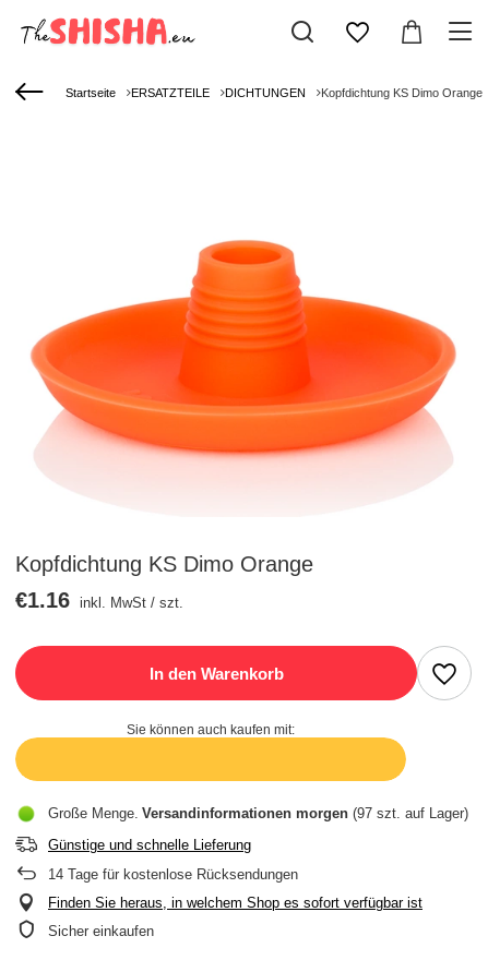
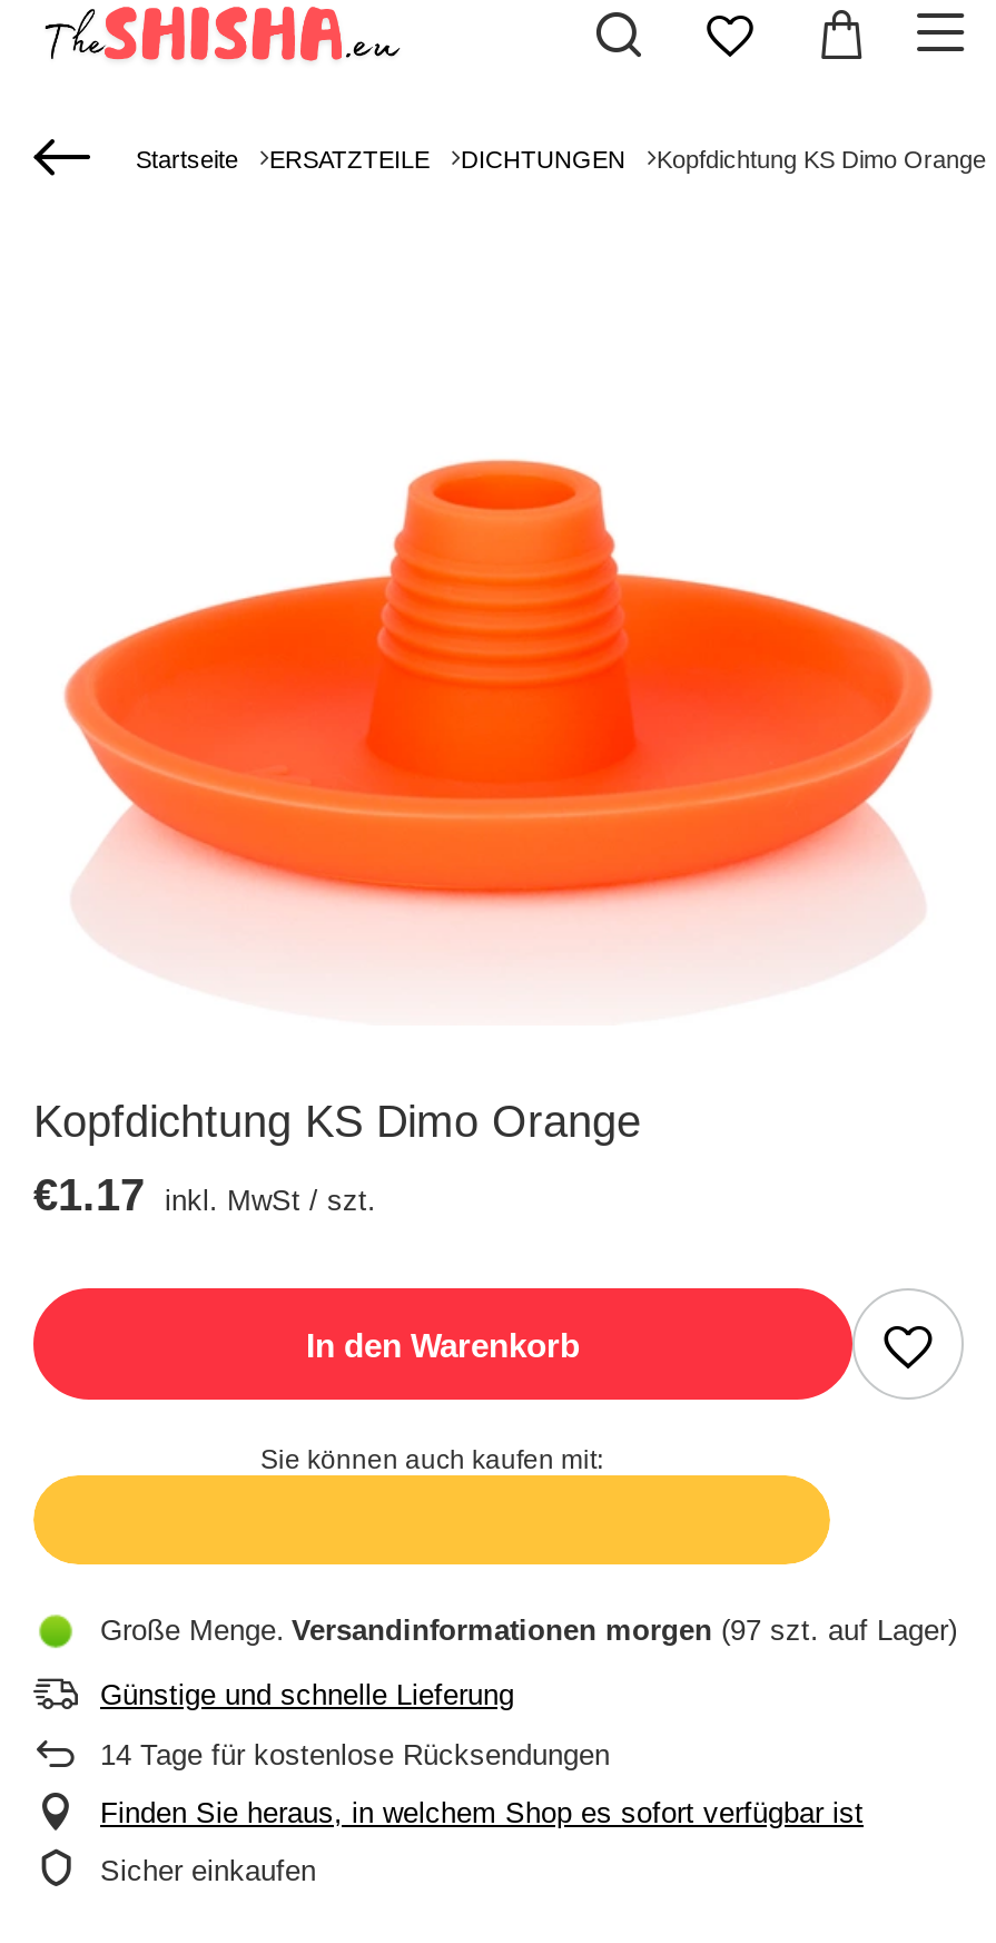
- €1.16 inkl. MwSt / szt.
+ €1.17 inkl. MwSt / szt.
